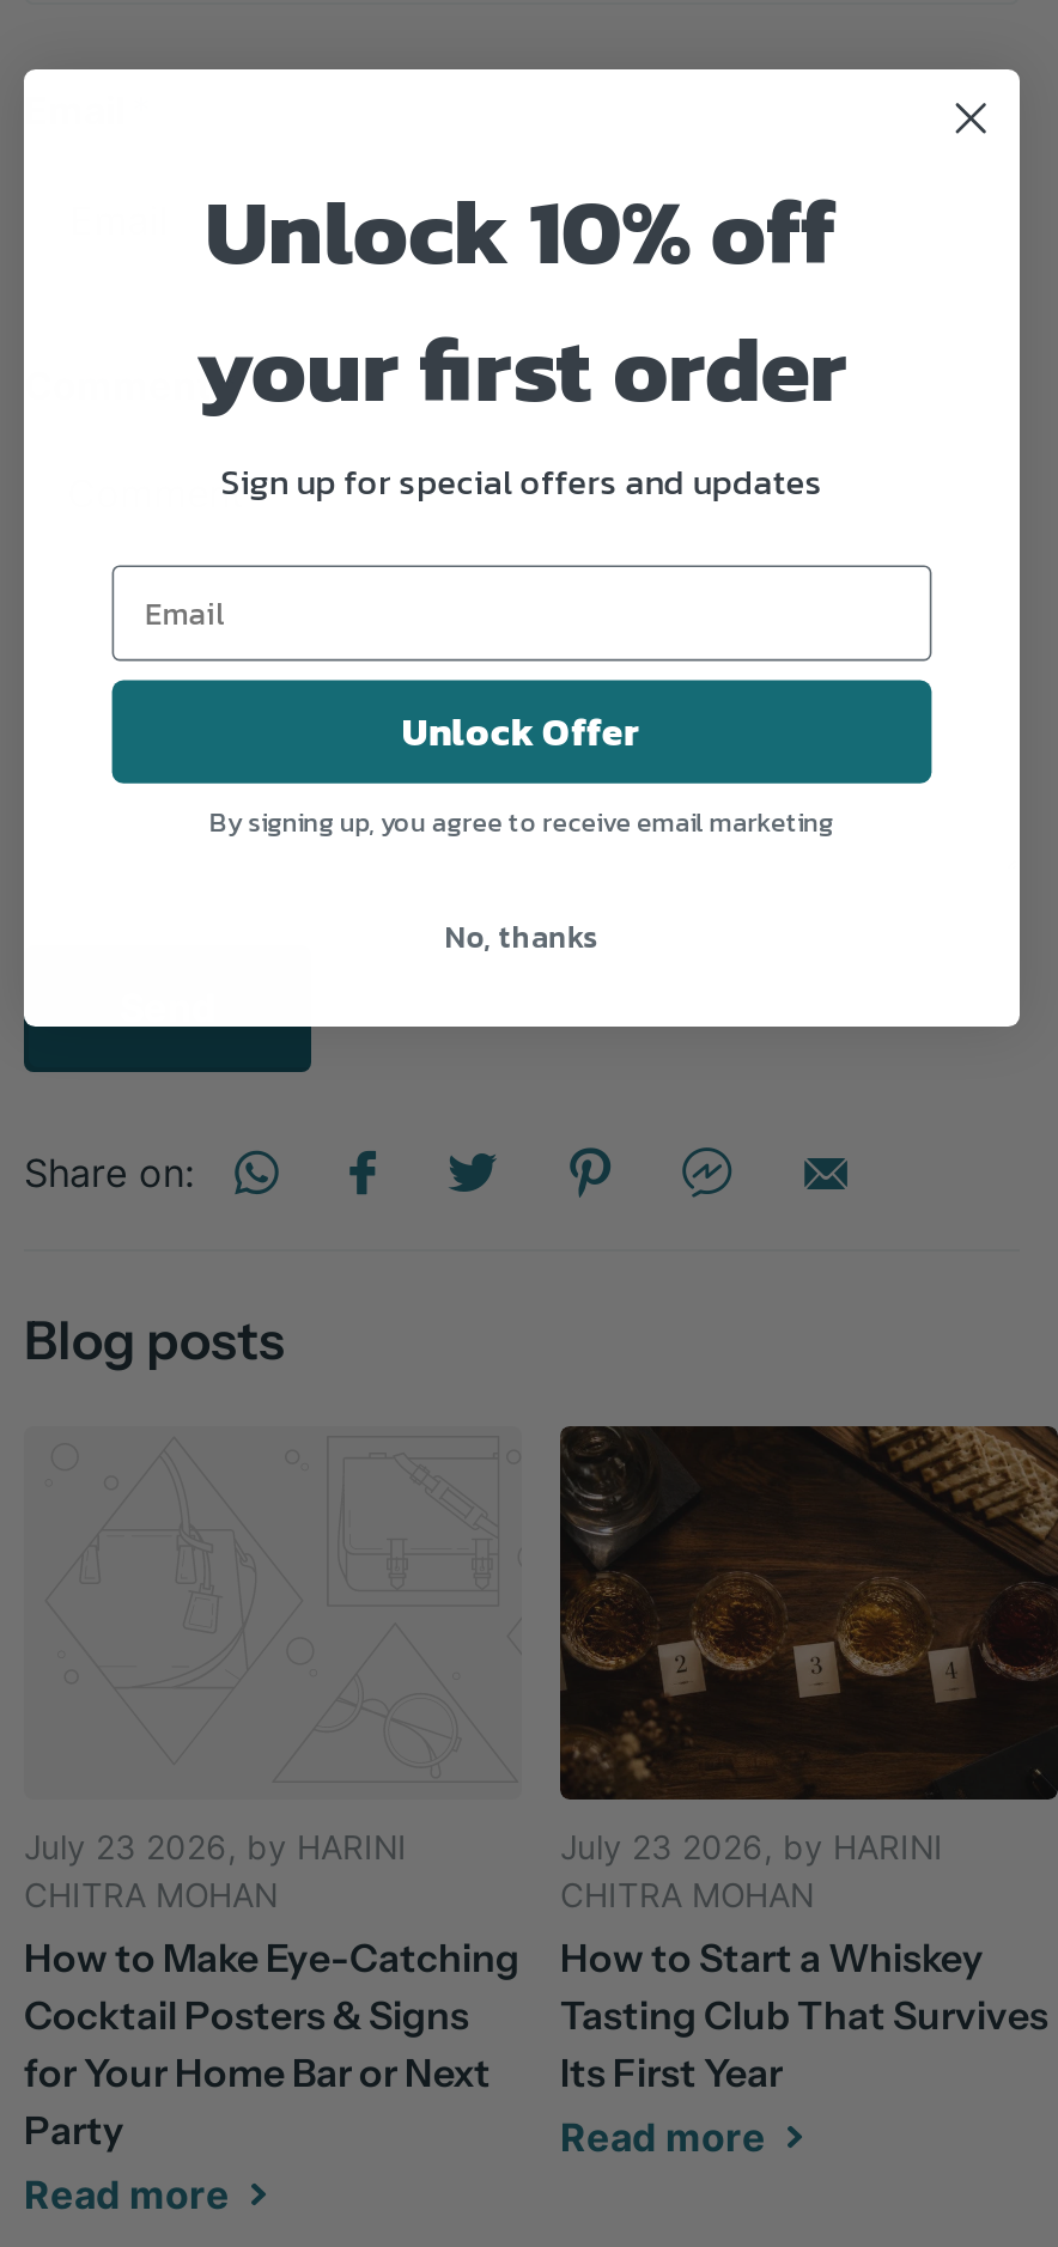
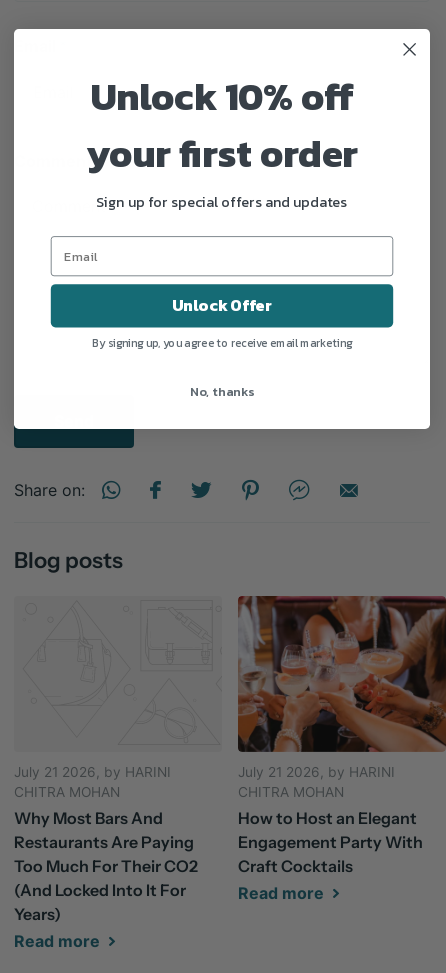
- [image]
- July 23 2026, by HARINI
+ [image]
+ July 21 2026, by HARINI

- July 23 2026, by HARINI
+ July 21 2026, by HARINI

- How to Make Eye-Catching
- Cocktail Posters & Signs
- for Your Home Bar or Next
- Party
+ Why Most Bars And
+ Restaurants Are Paying
+ Too Much For Their CO2
+ (And Locked Into It For
+ Years)

- How to Start a Whiskey
- Tasting Club That Survives
- Its First Year
+ How to Host an Elegant
+ Engagement Party With
+ Craft Cocktails
